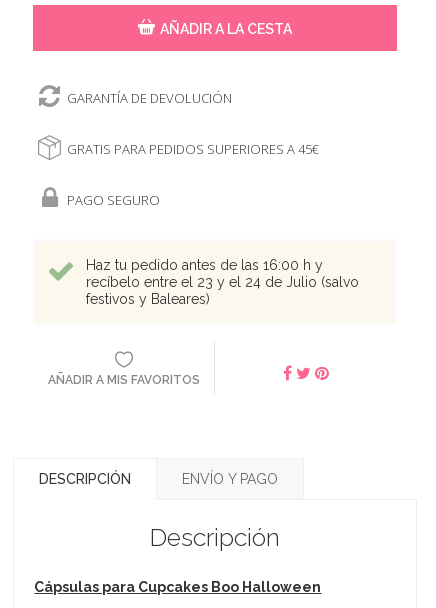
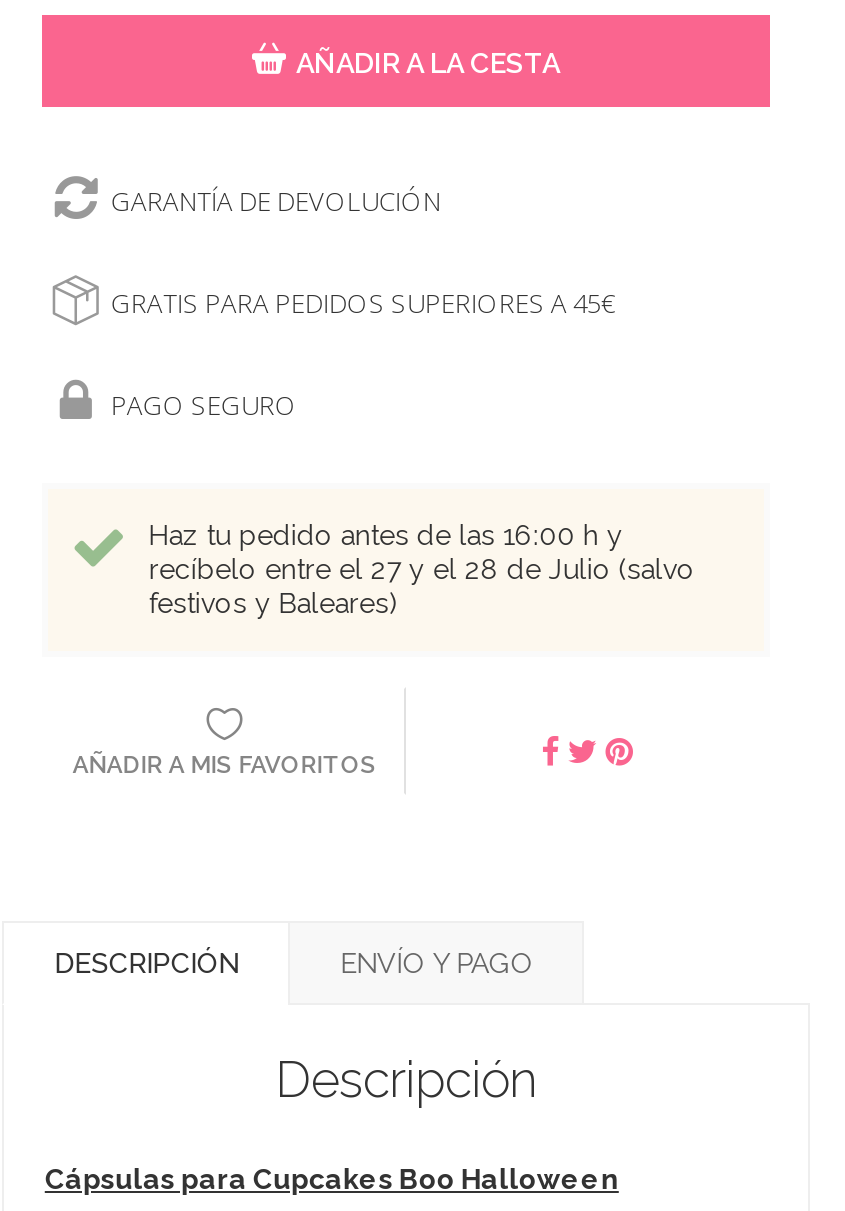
- recíbelo entre el 23 y el 24 de Julio (salvo
+ recíbelo entre el 27 y el 28 de Julio (salvo
